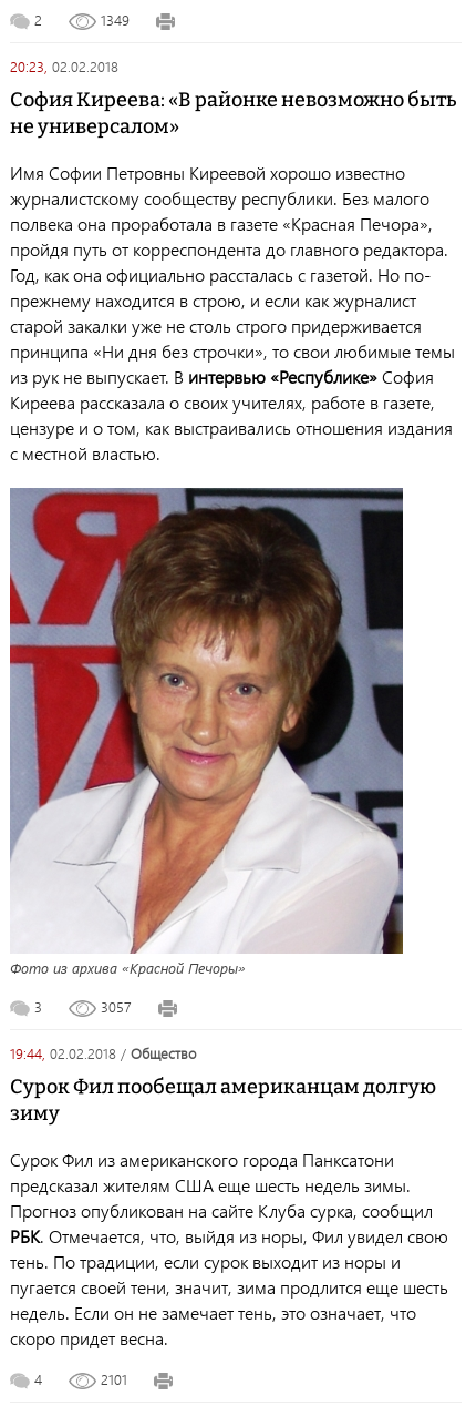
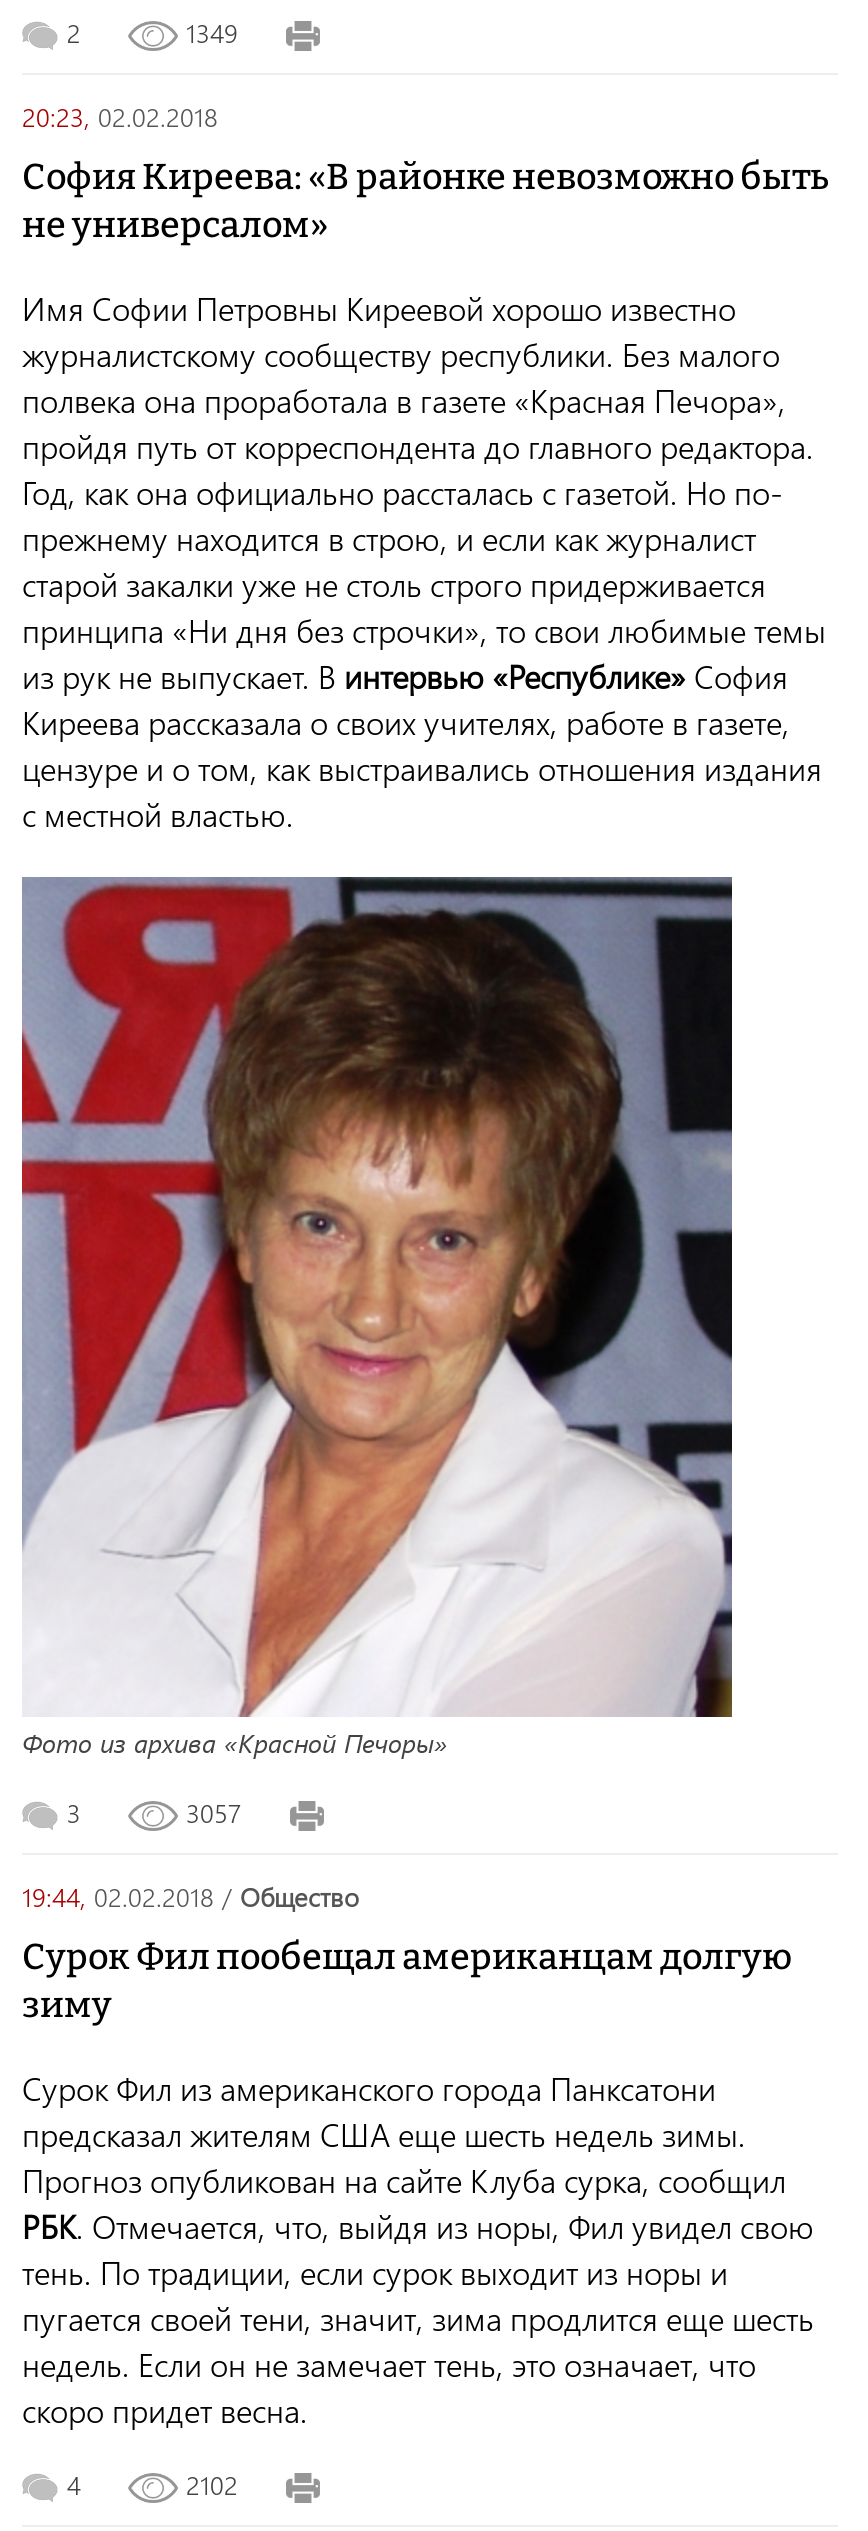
- 2101
+ 2102
